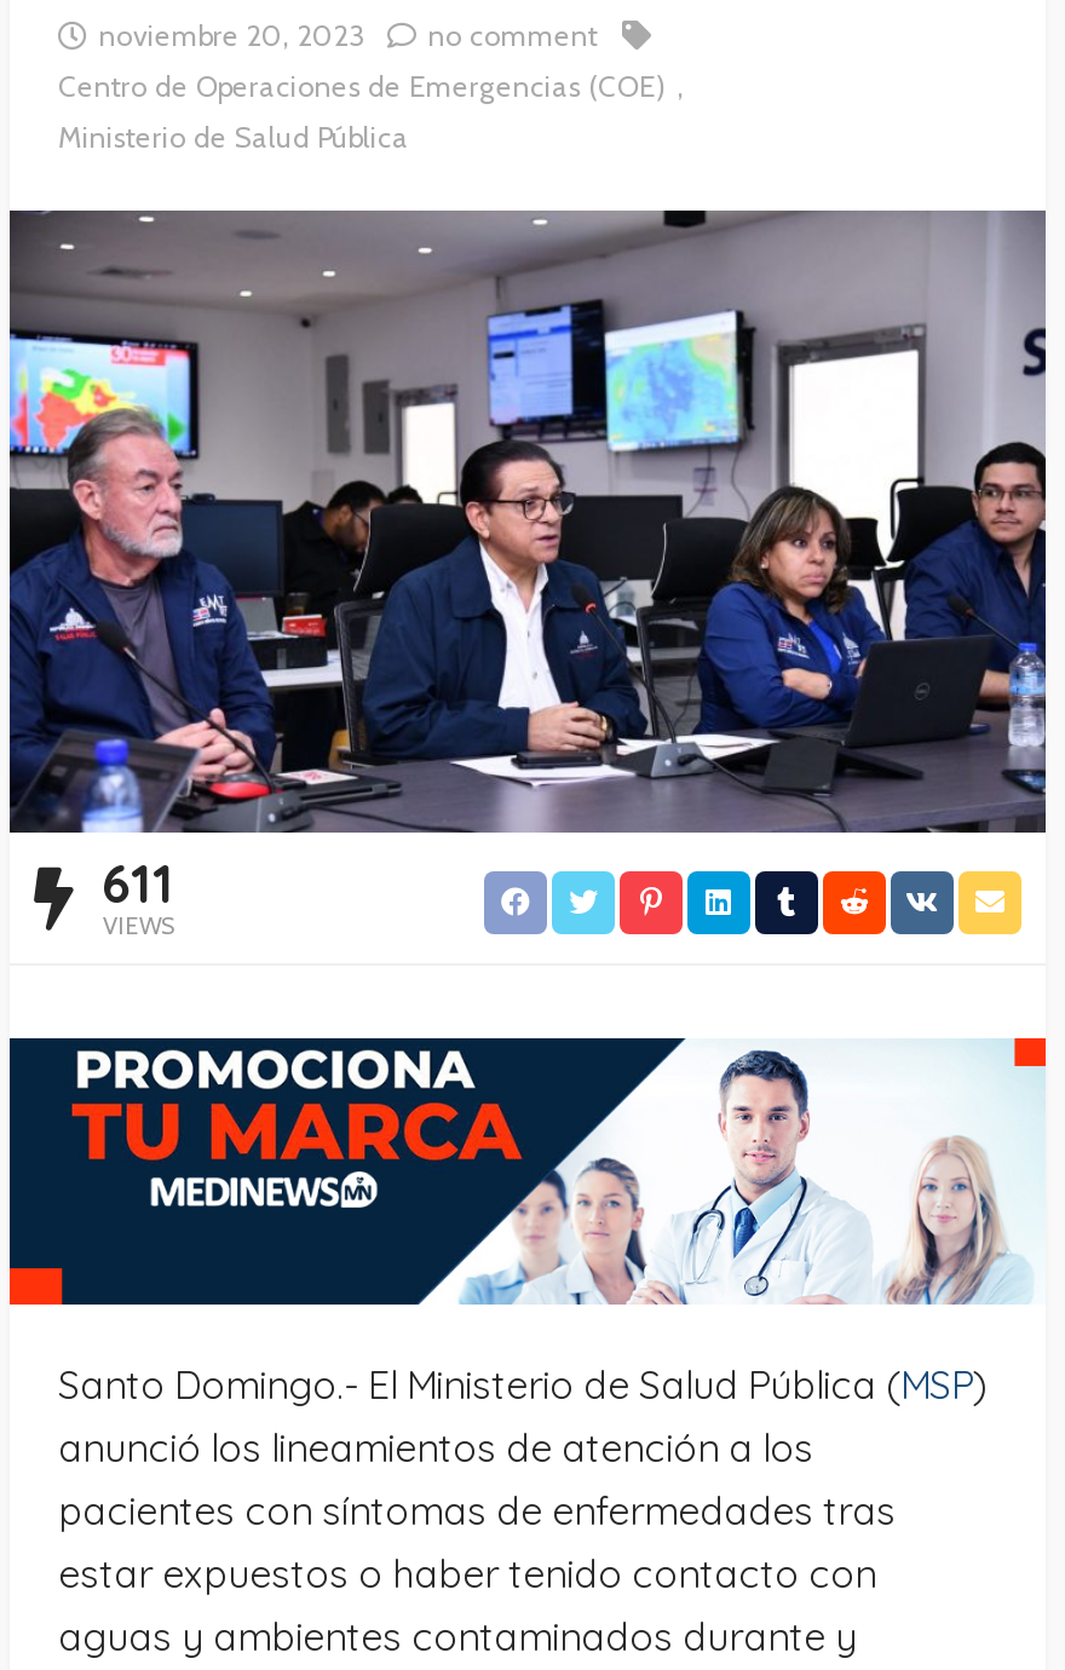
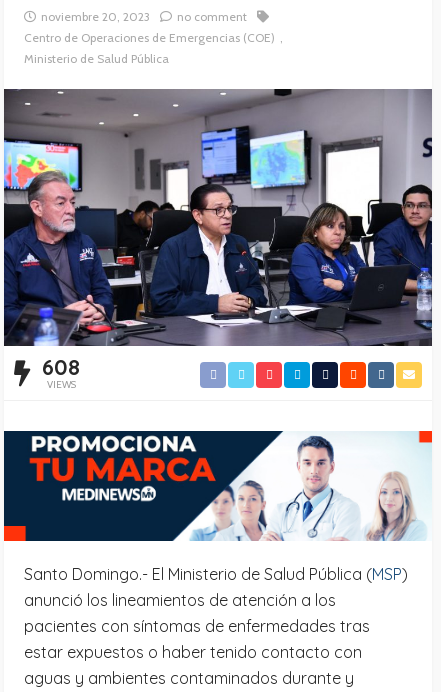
- 611
+ 608
